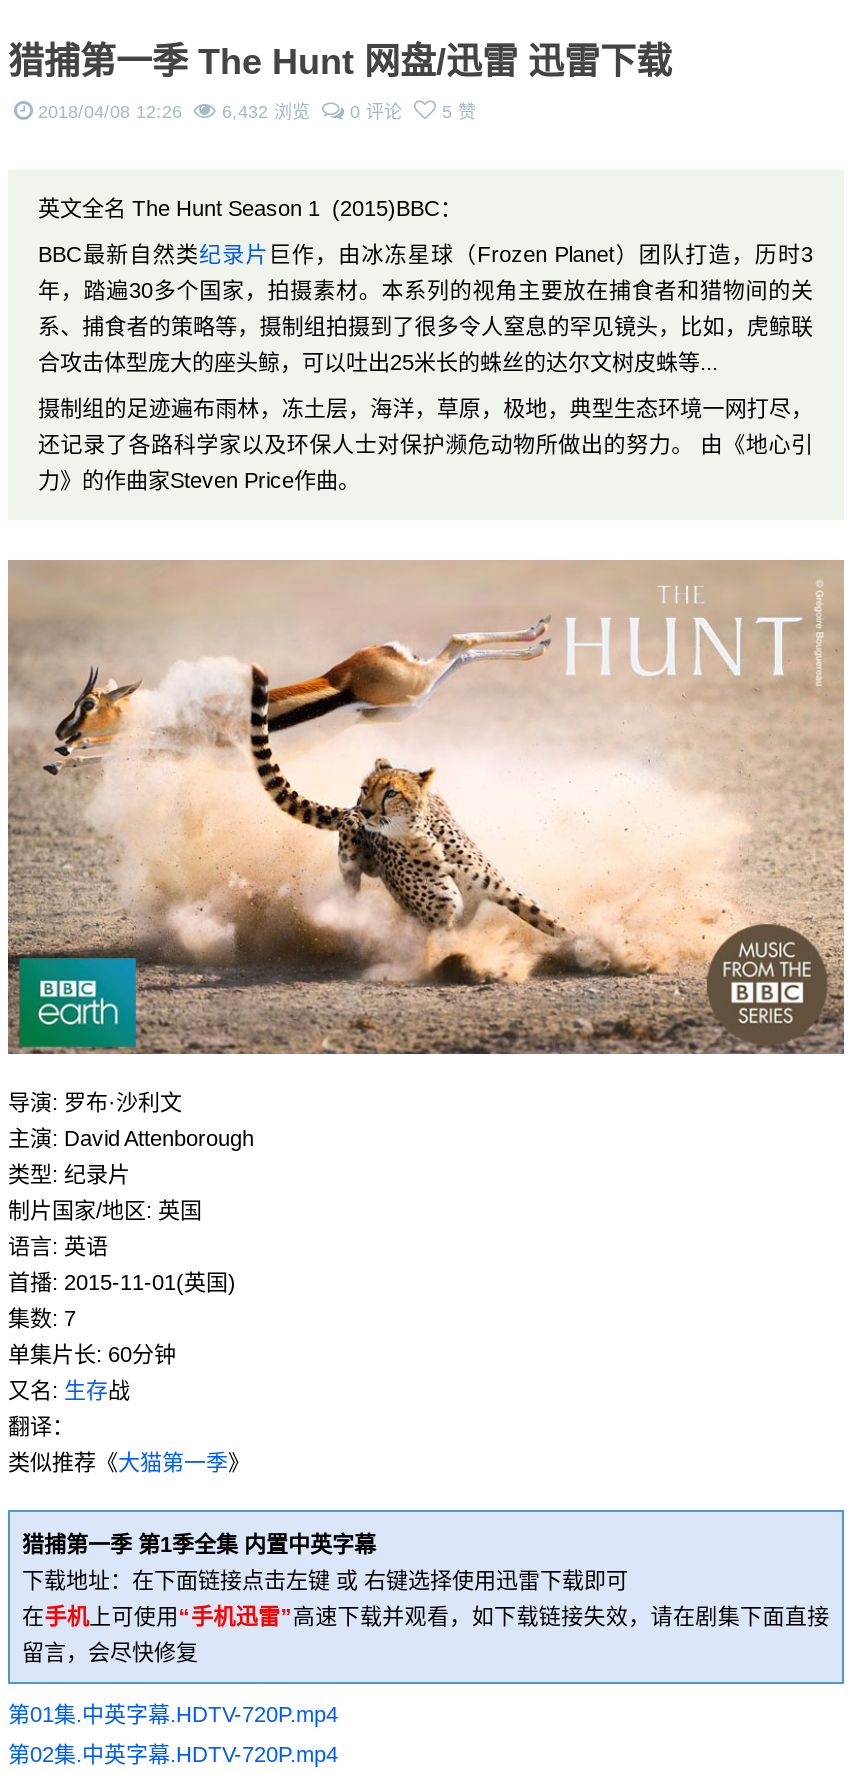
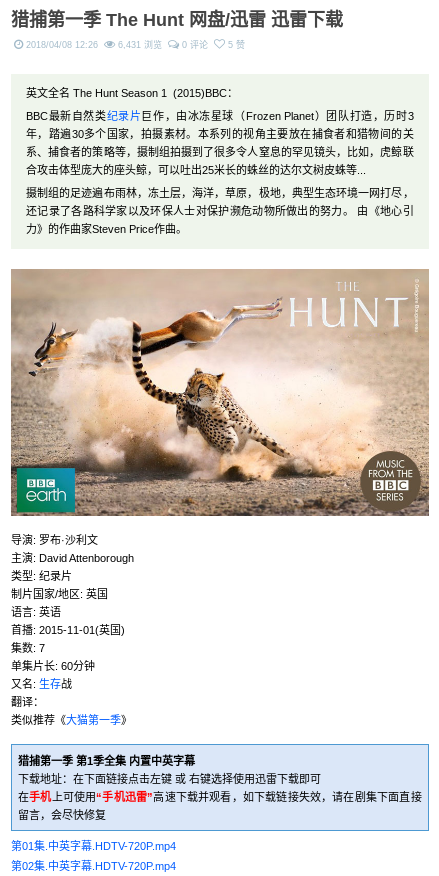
- 2018/04/08 12:26 6,432 浏览 0 评论 5 赞
+ 2018/04/08 12:26 6,431 浏览 0 评论 5 赞
